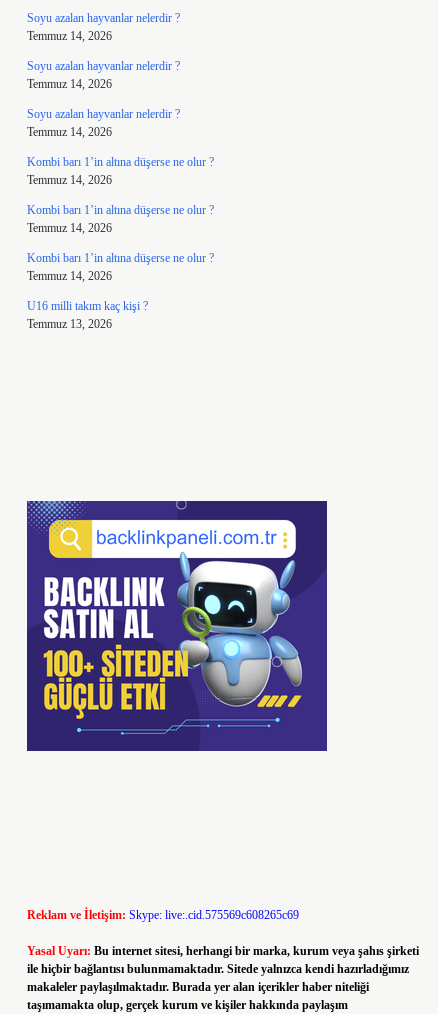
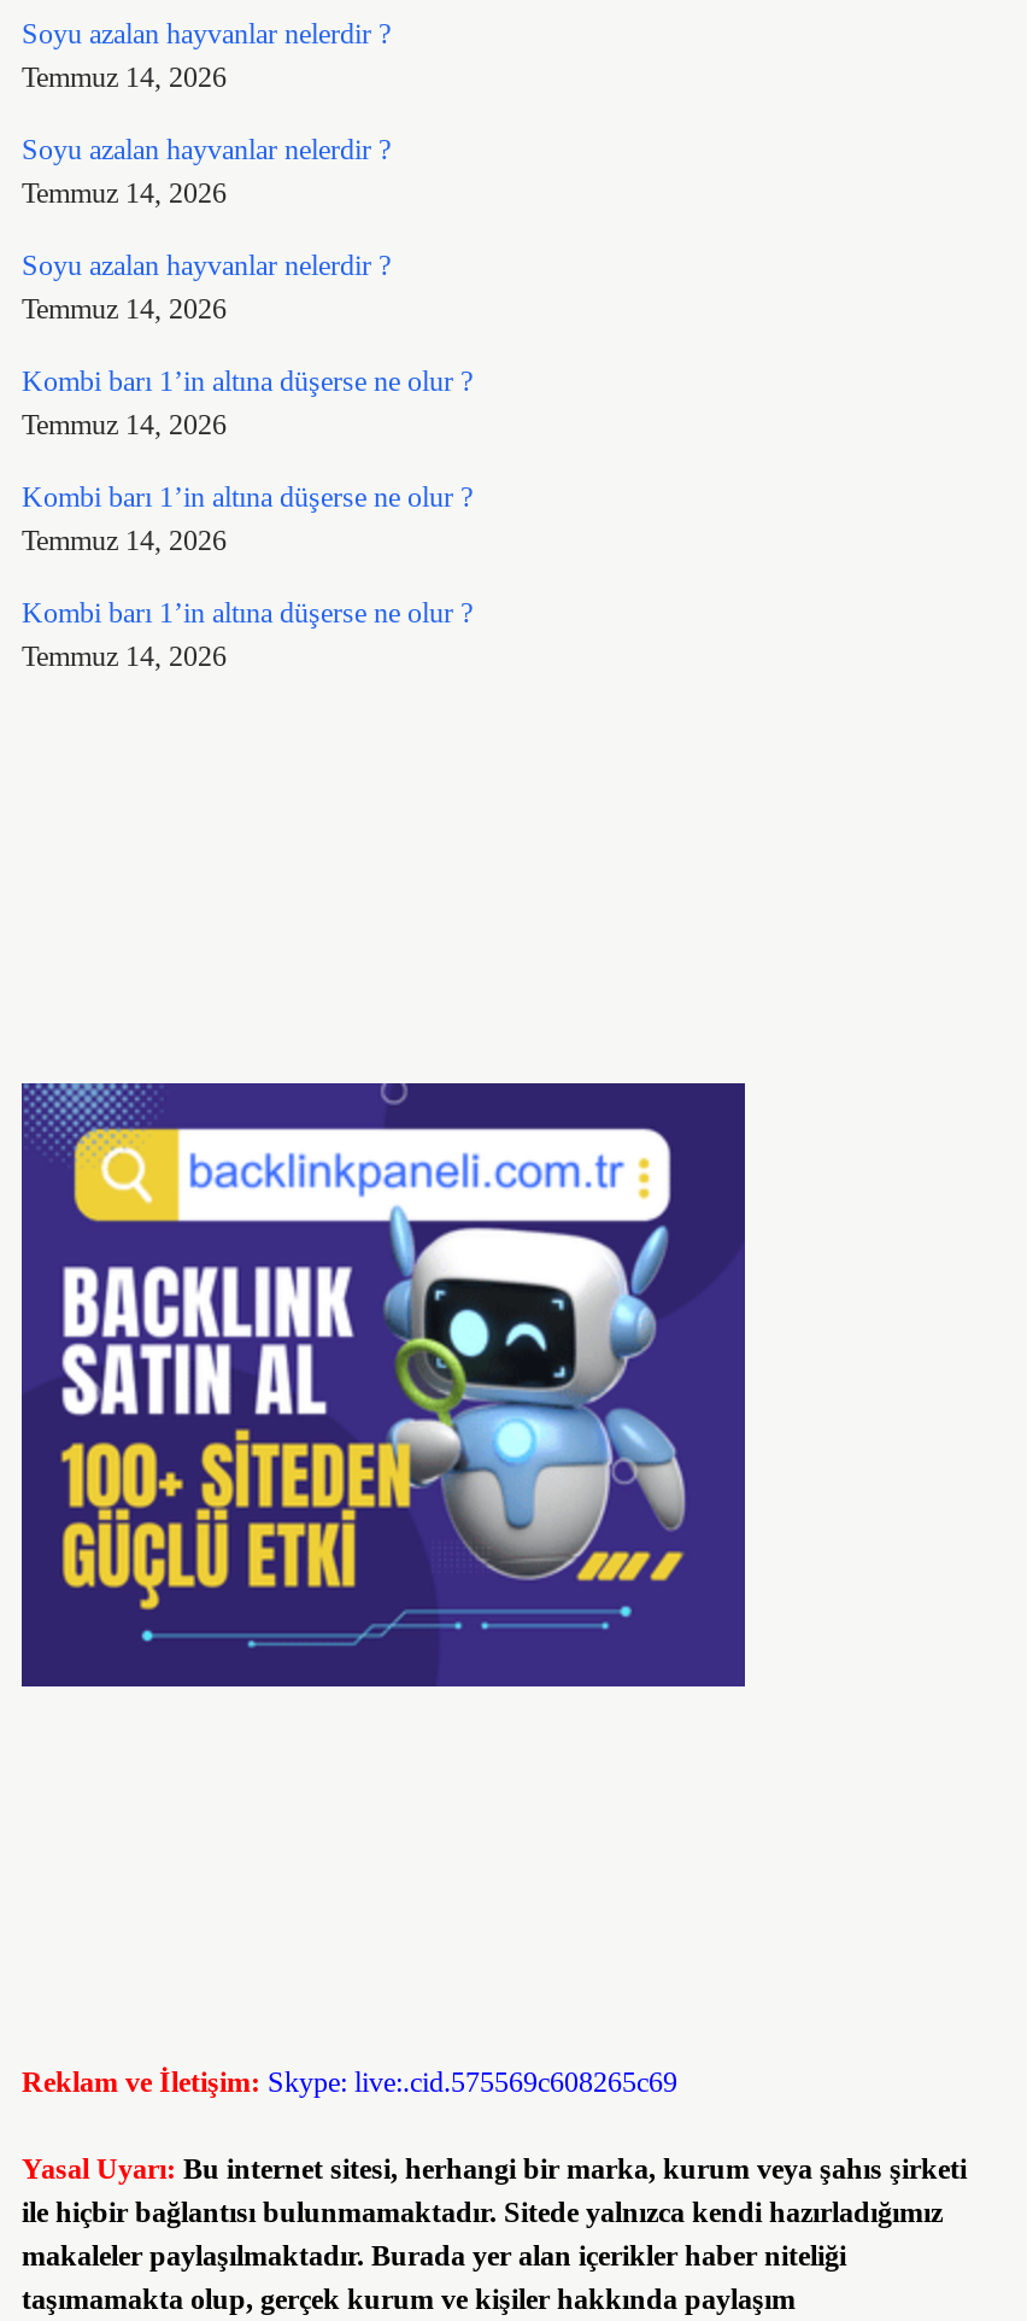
- U16 milli takım kaç kişi ?
- Temmuz 13, 2026
